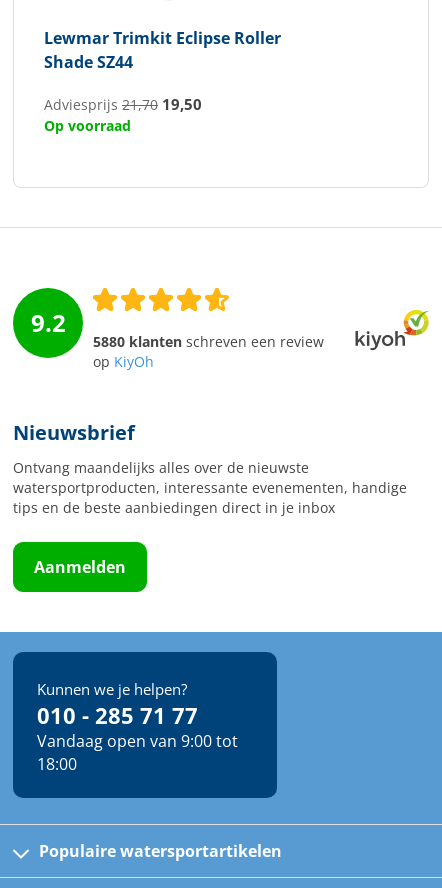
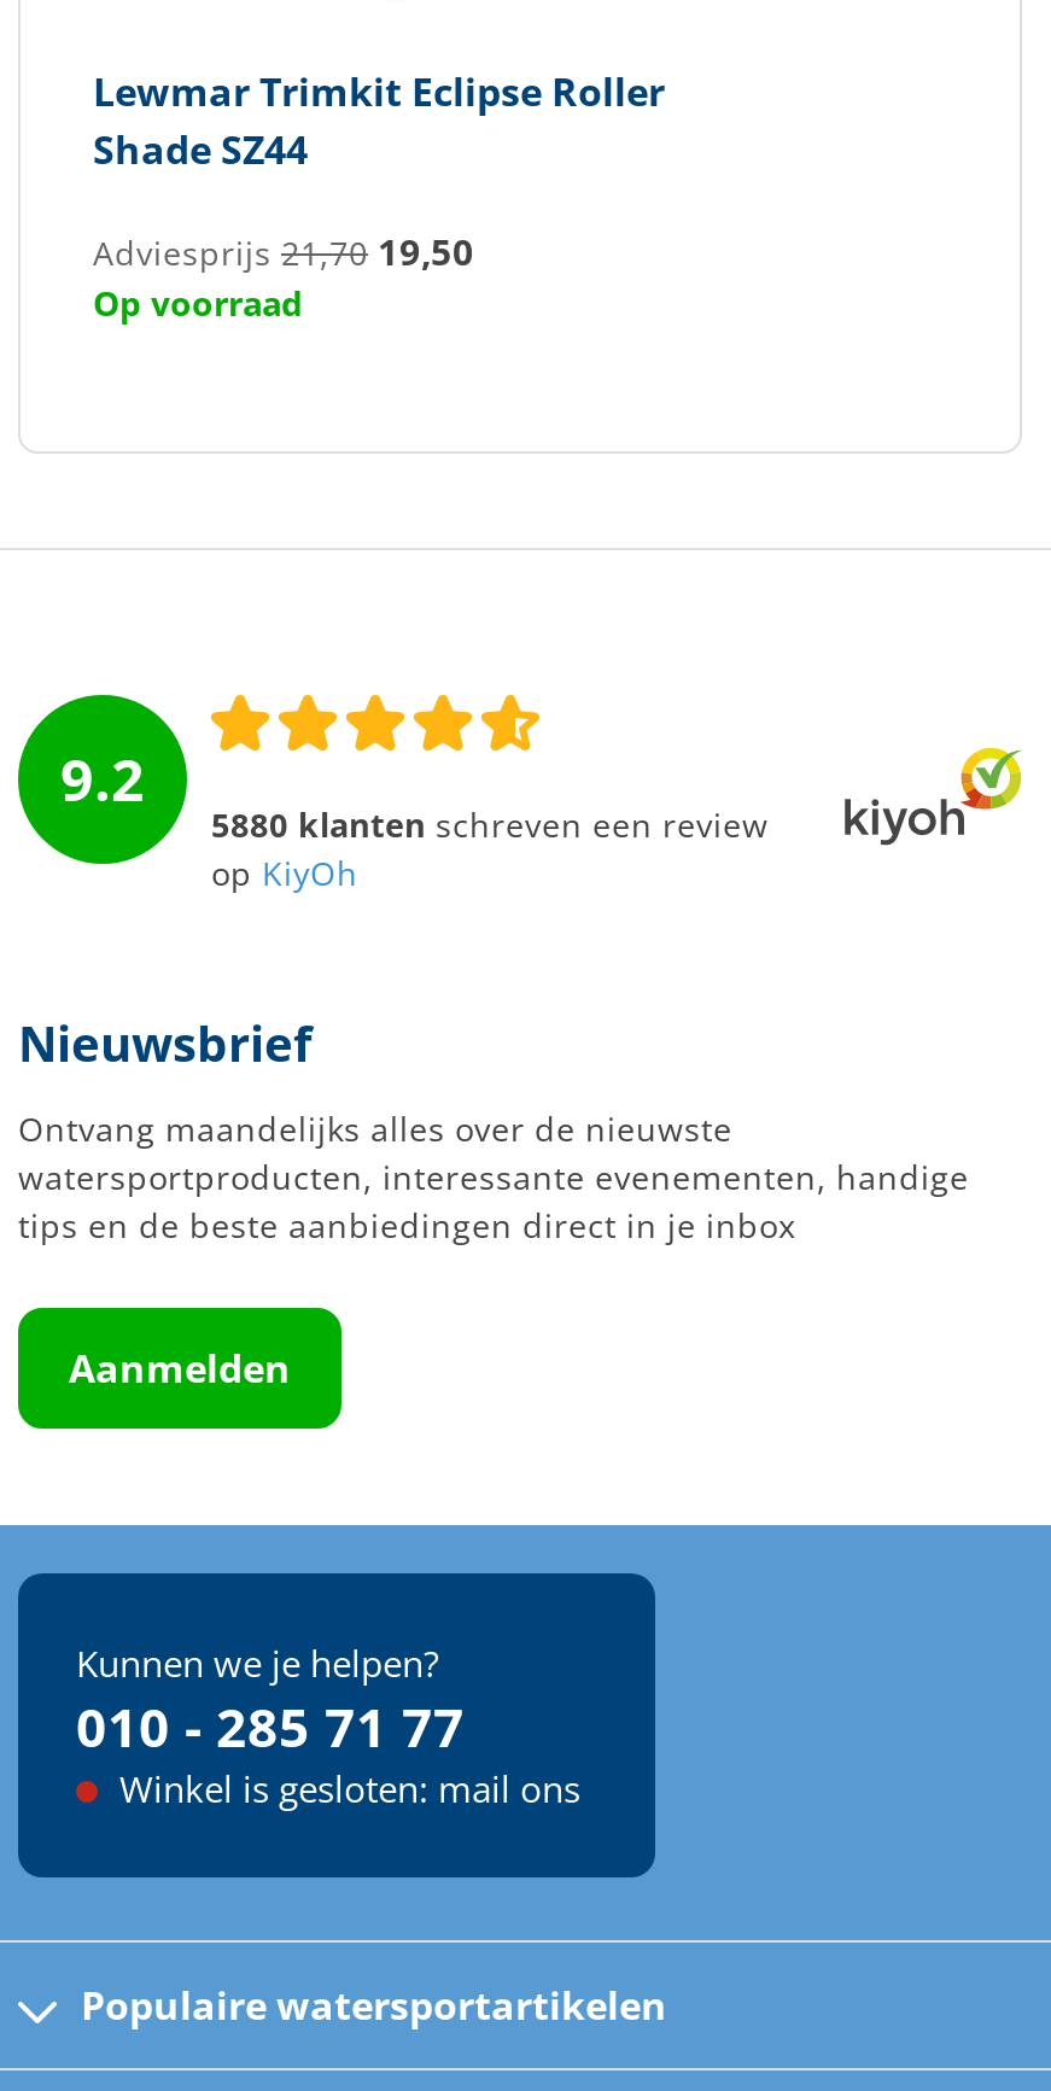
- Vandaag open van 9:00 tot
- 18:00
+ Winkel is gesloten: mail ons
